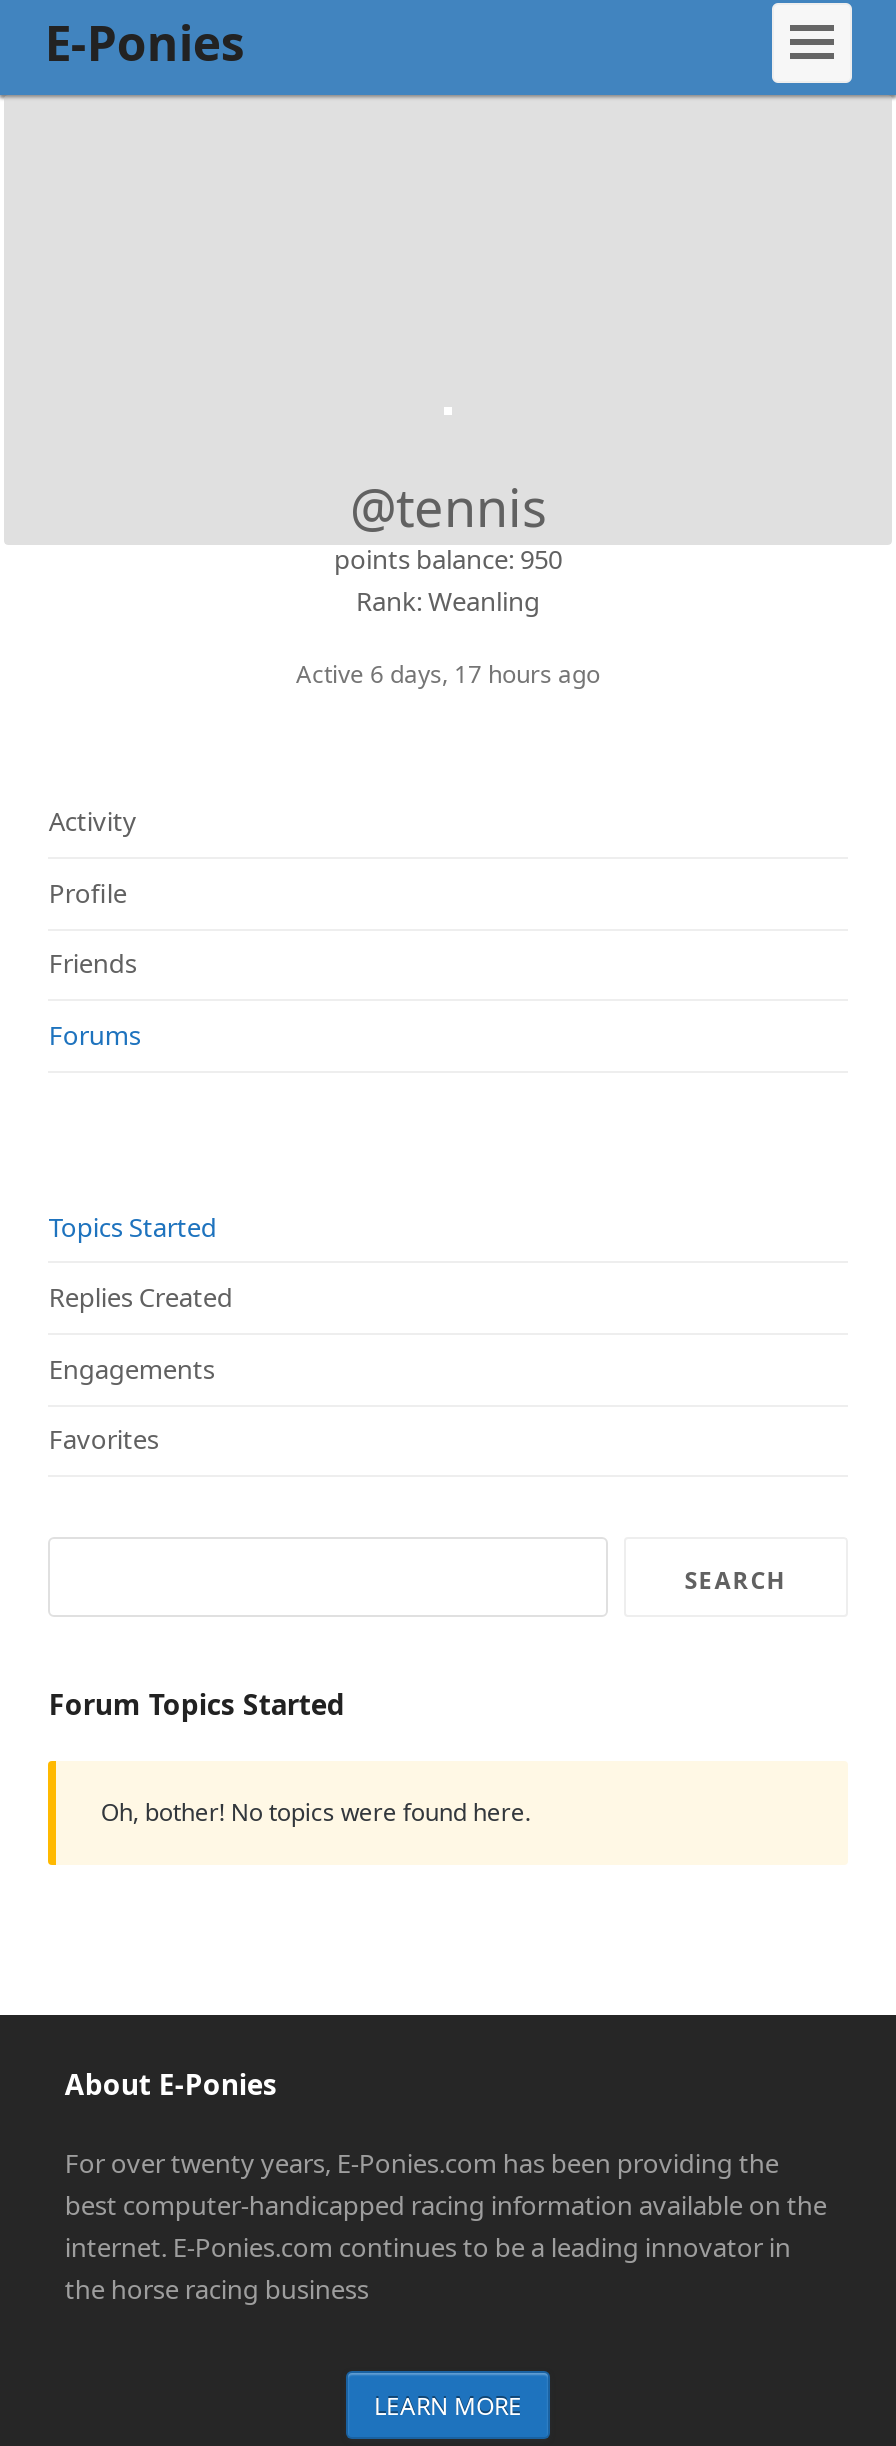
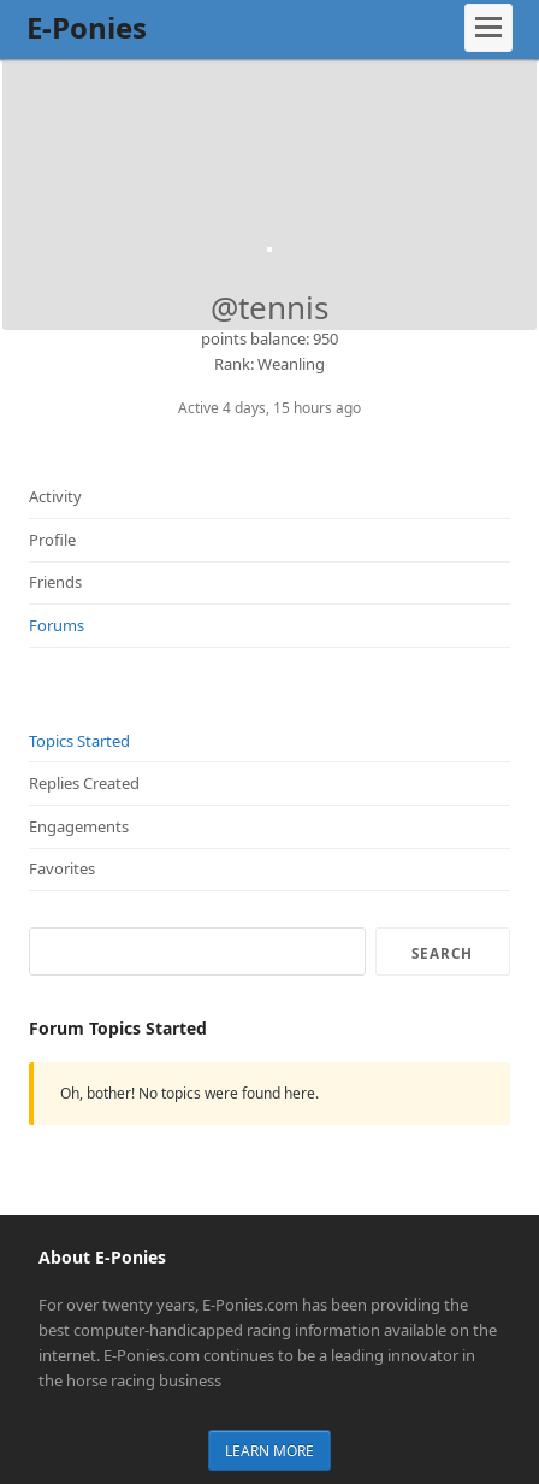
- Active 6 days, 17 hours ago
+ Active 4 days, 15 hours ago
